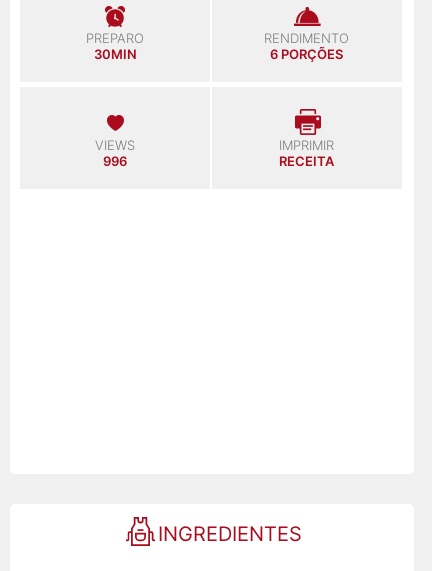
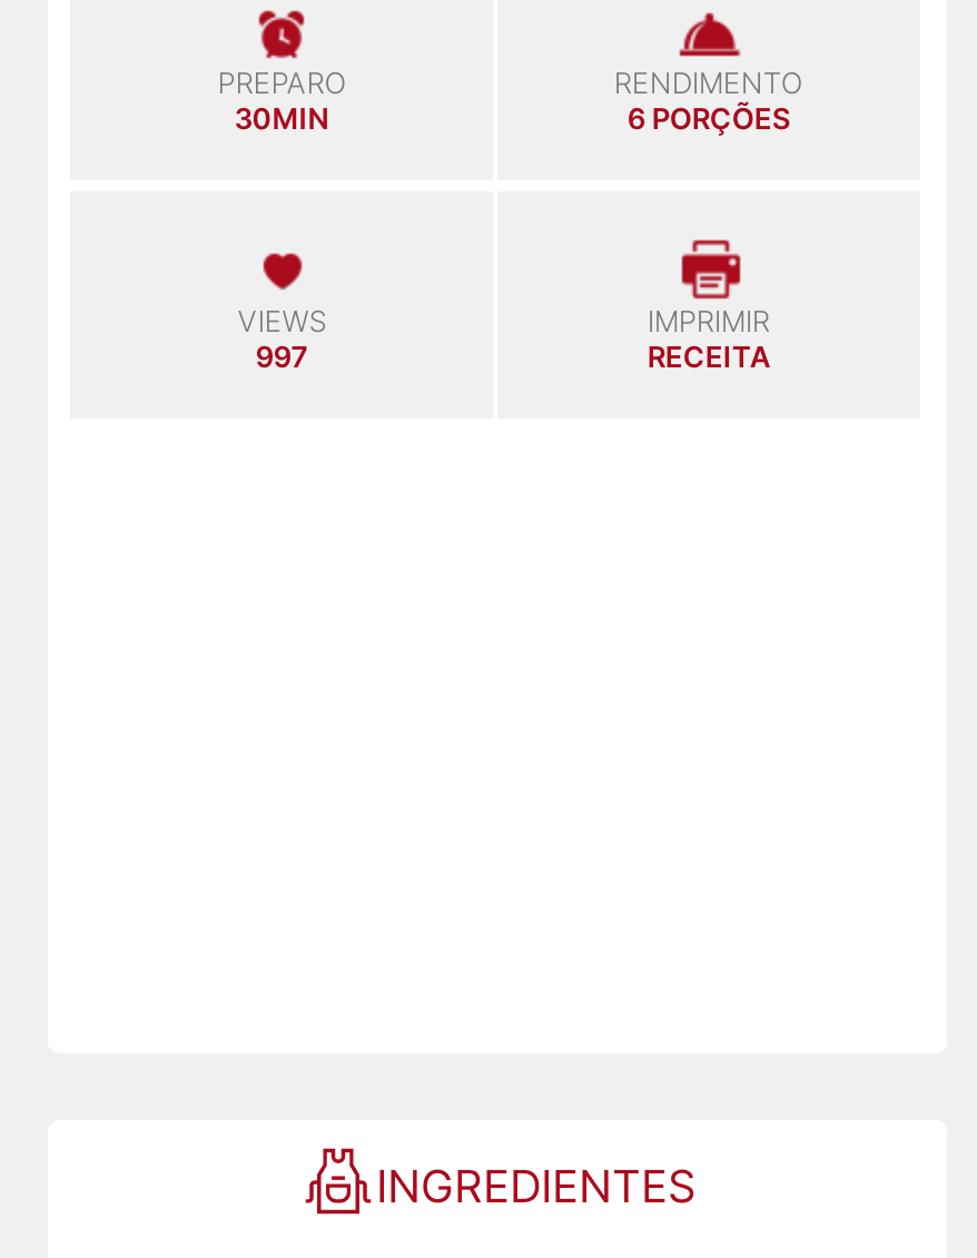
- 996
+ 997
